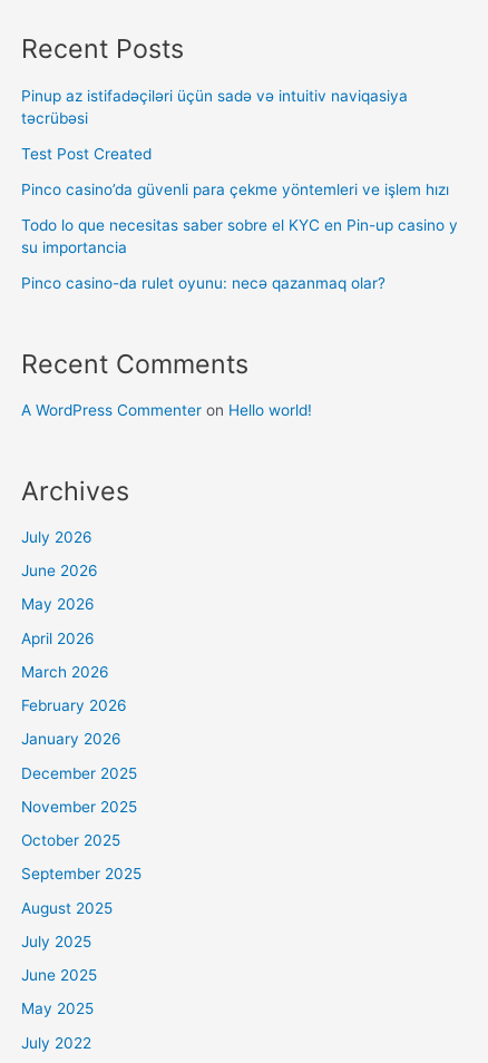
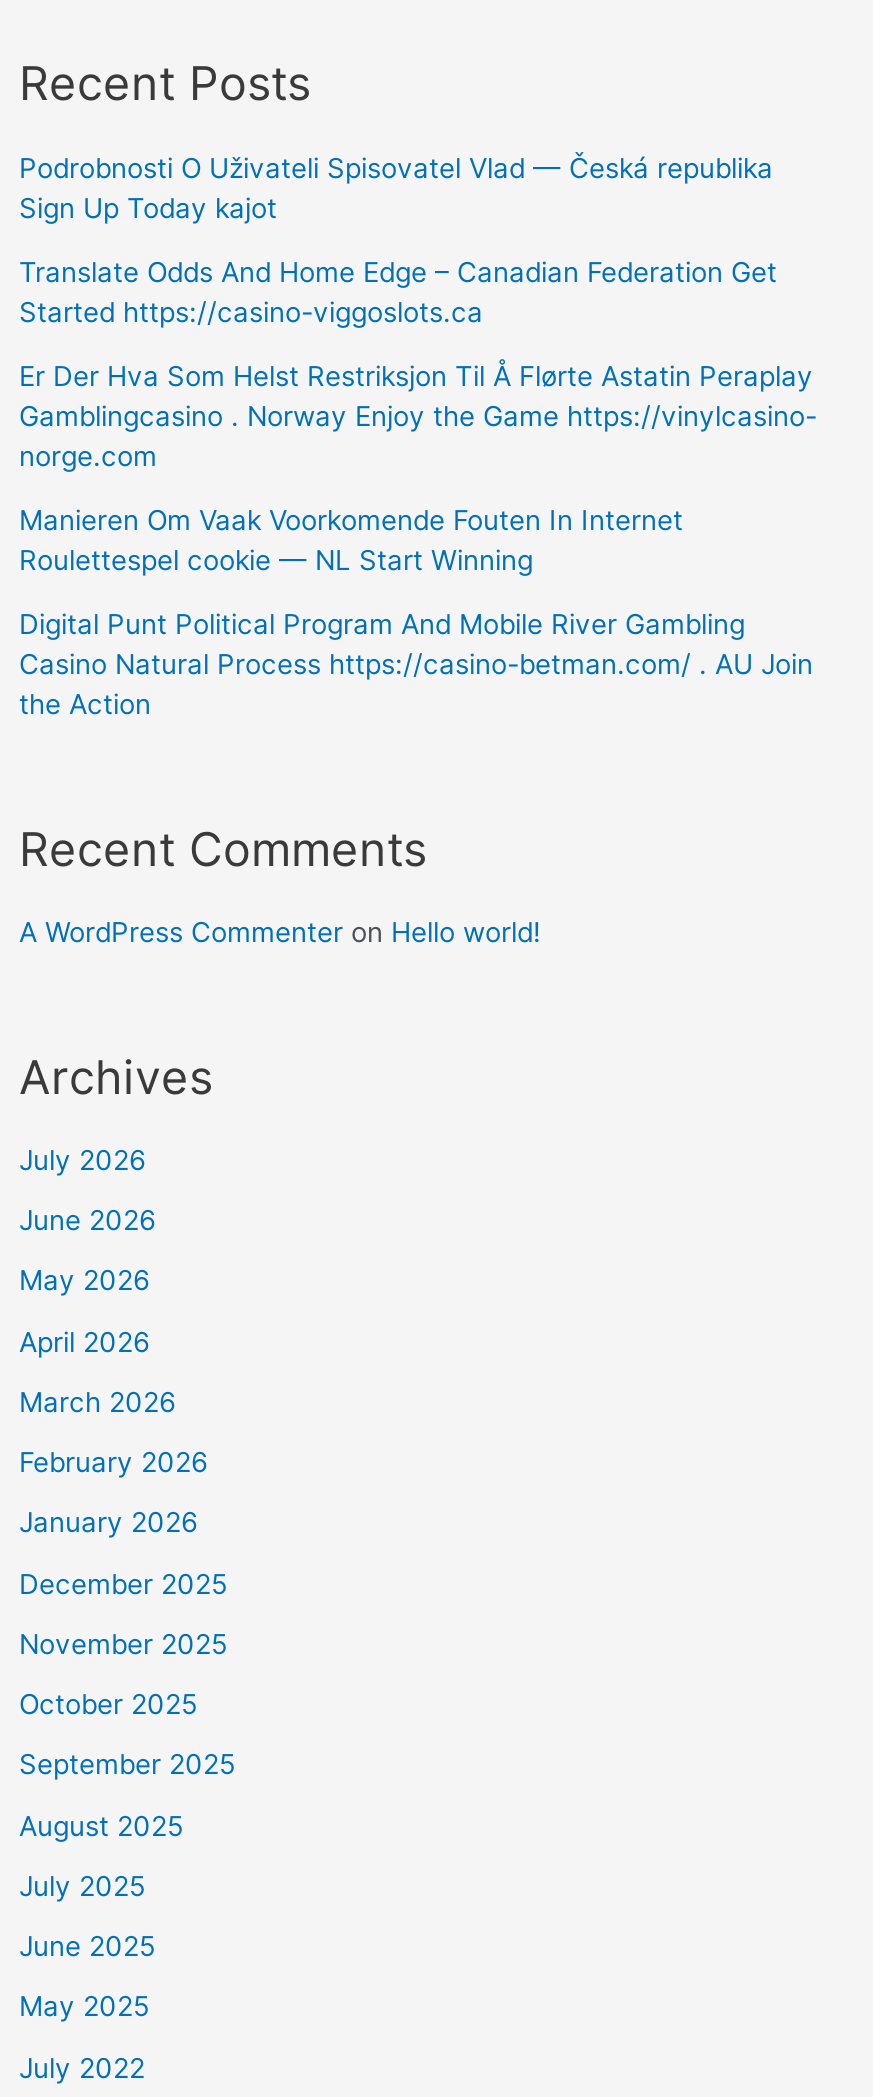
- Pinup az istifadəçiləri üçün sadə və intuitiv naviqasiya
- təcrübəsi
+ Podrobnosti O Uživateli Spisovatel Vlad — Česká republika
+ Sign Up Today kajot

- Test Post Created
+ Translate Odds And Home Edge – Canadian Federation Get
+ Started https://casino-viggoslots.ca

- Pinco casino’da güvenli para çekme yöntemleri ve işlem hızı
+ Er Der Hva Som Helst Restriksjon Til Å Flørte Astatin Peraplay
+ Gamblingcasino . Norway Enjoy the Game https://vinylcasino-
+ norge.com

- Todo lo que necesitas saber sobre el KYC en Pin-up casino y
- su importancia
+ Manieren Om Vaak Voorkomende Fouten In Internet
+ Roulettespel cookie — NL Start Winning

- Pinco casino-da rulet oyunu: necə qazanmaq olar?
+ Digital Punt Political Program And Mobile River Gambling
+ Casino Natural Process https://casino-betman.com/ . AU Join
+ the Action
